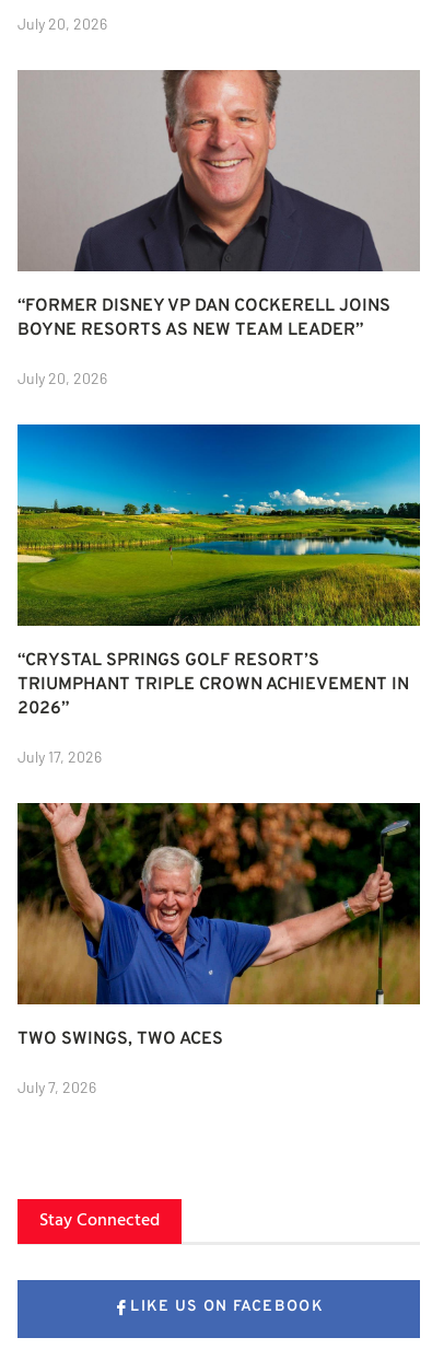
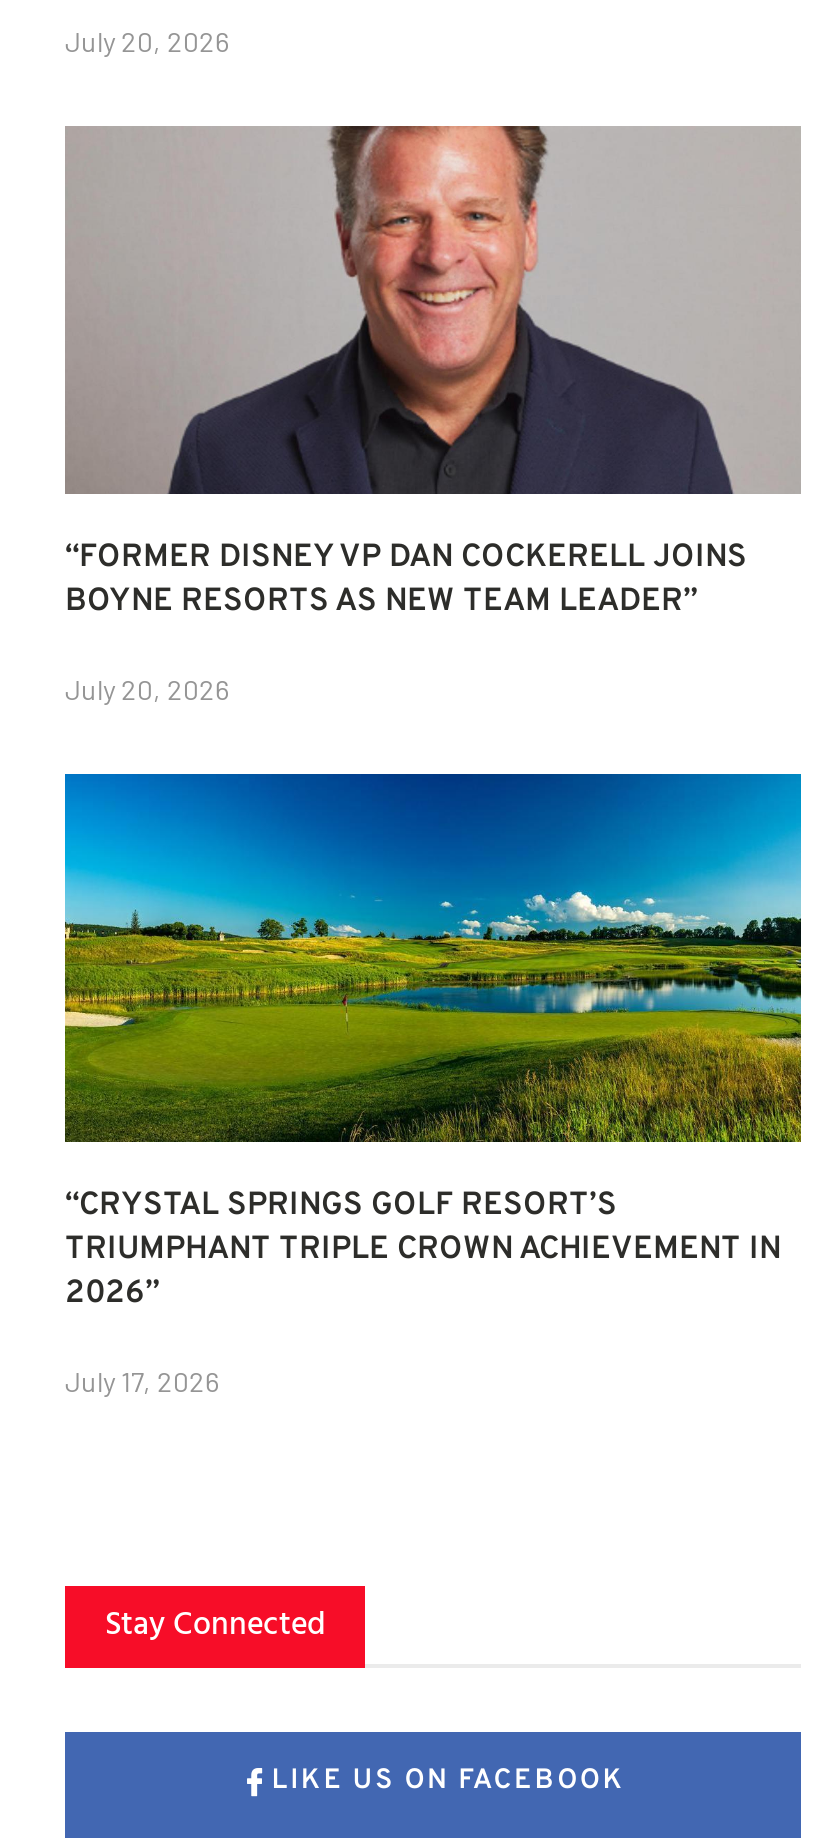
- [image]
- TWO SWINGS, TWO ACES
- July 7, 2026
